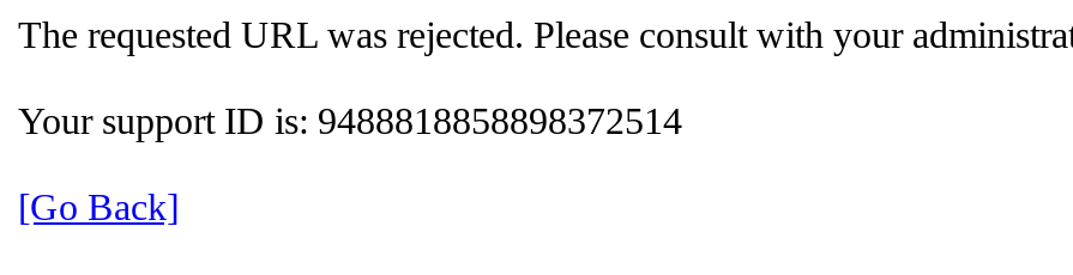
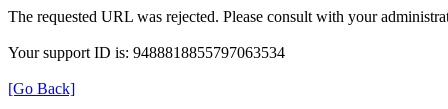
- Your support ID is: 9488818858898372514
+ Your support ID is: 9488818855797063534
